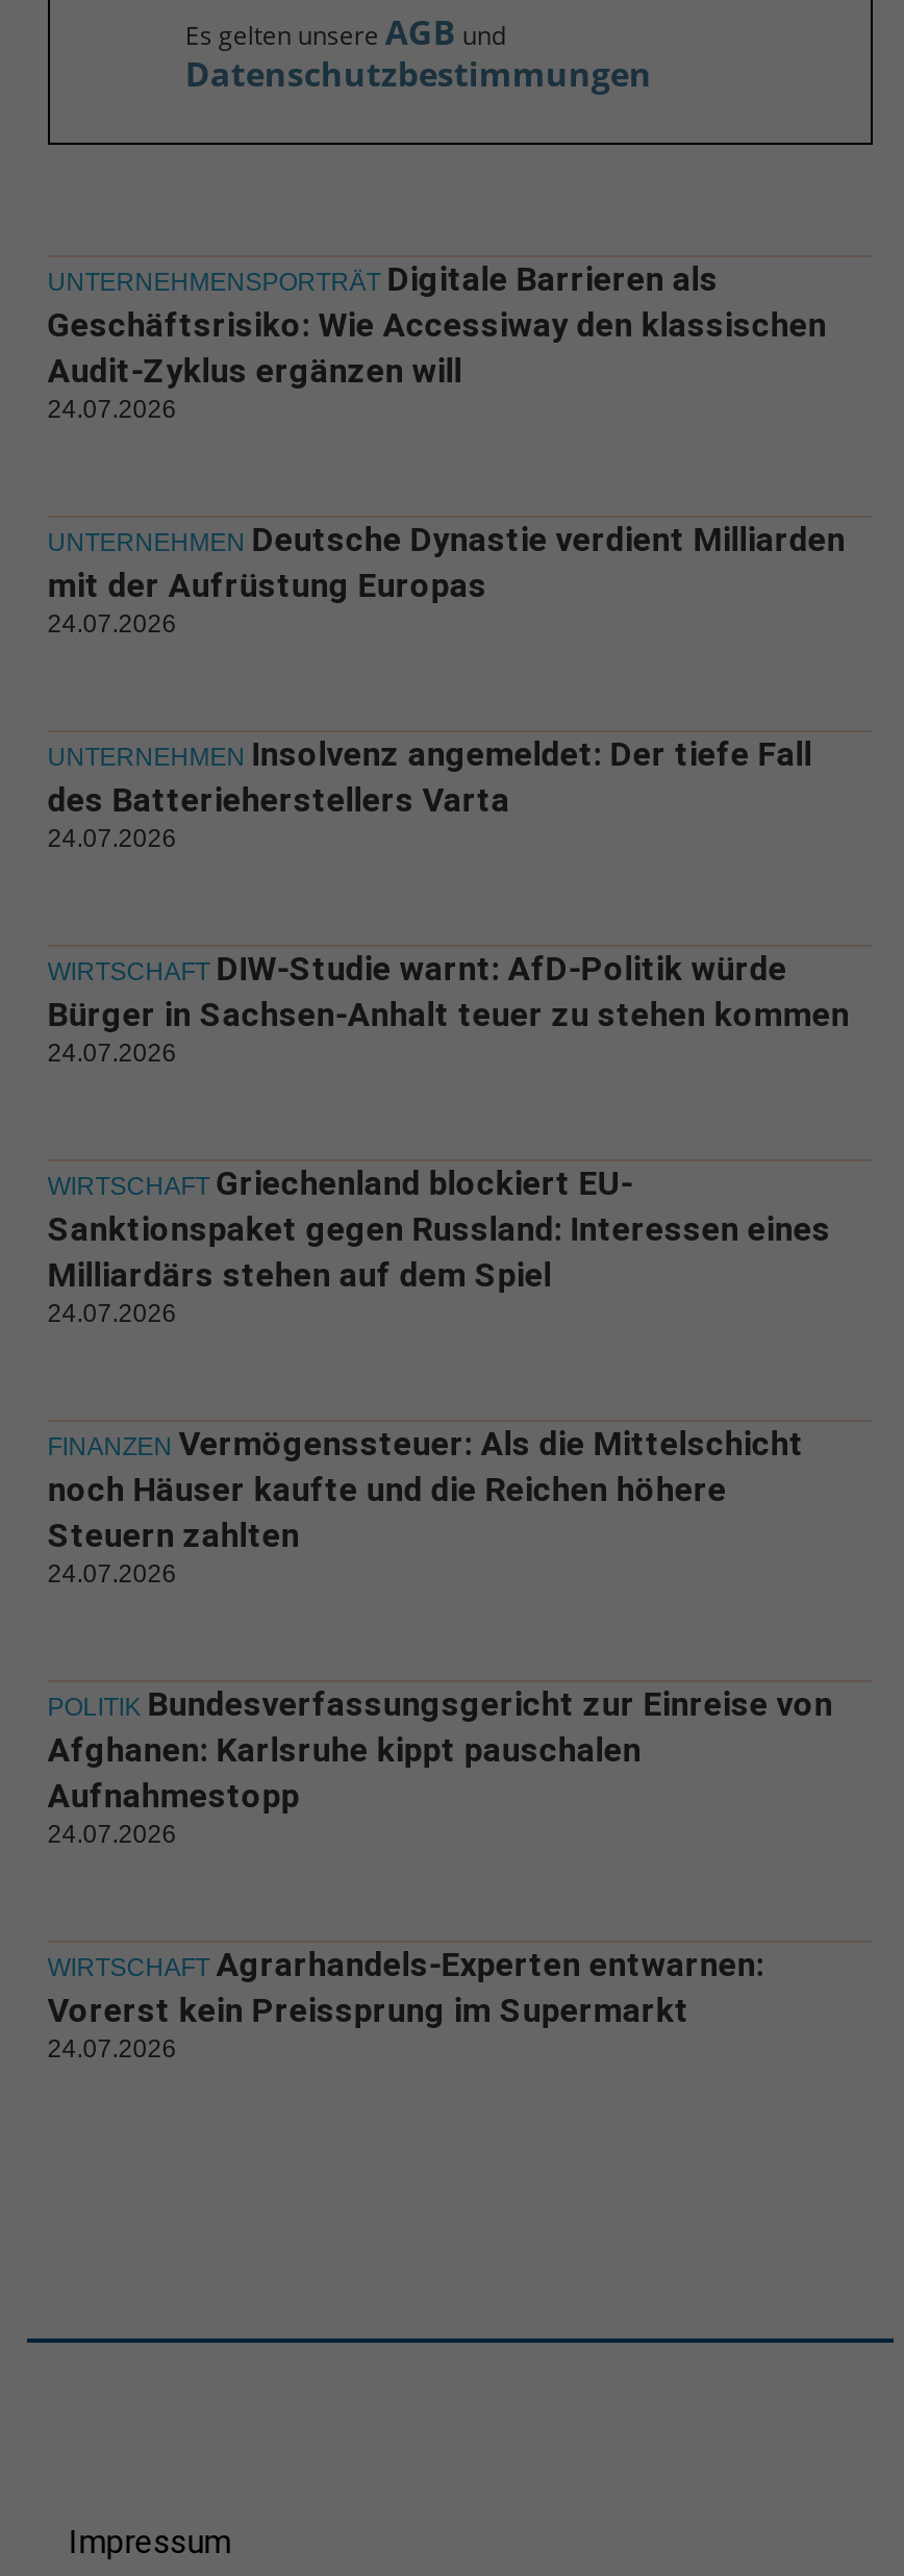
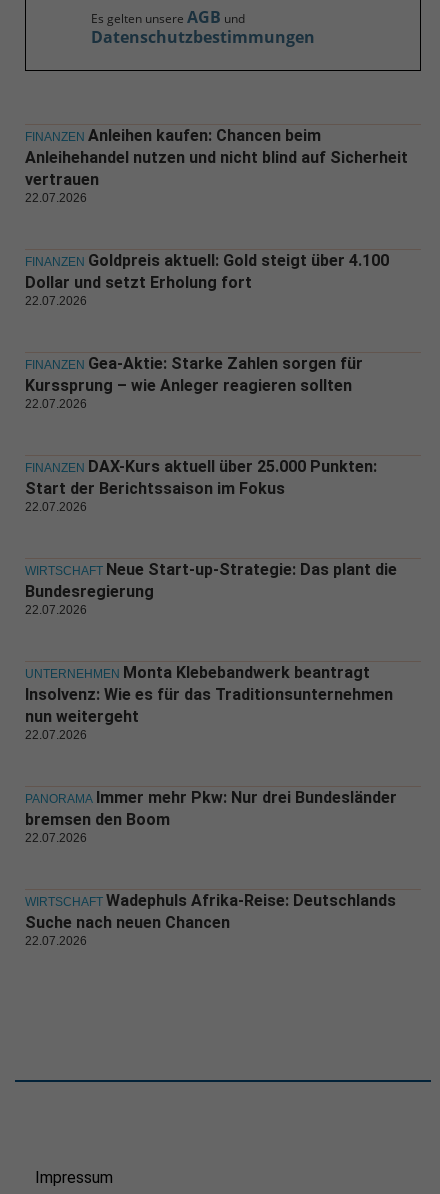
- UNTERNEHMENSPORTRÄT Digitale Barrieren als
- Geschäftsrisiko: Wie Accessiway den klassischen
- Audit-Zyklus ergänzen will
- 24.07.2026
+ FINANZEN Anleihen kaufen: Chancen beim
+ Anleihehandel nutzen und nicht blind auf Sicherheit
+ vertrauen
+ 22.07.2026

- UNTERNEHMEN Deutsche Dynastie verdient Milliarden
- mit der Aufrüstung Europas
- 24.07.2026
+ FINANZEN Goldpreis aktuell: Gold steigt über 4.100
+ Dollar und setzt Erholung fort
+ 22.07.2026

- UNTERNEHMEN Insolvenz angemeldet: Der tiefe Fall
- des Batterieherstellers Varta
- 24.07.2026
+ FINANZEN Gea-Aktie: Starke Zahlen sorgen für
+ Kurssprung – wie Anleger reagieren sollten
+ 22.07.2026

- WIRTSCHAFT DIW-Studie warnt: AfD-Politik würde
- Bürger in Sachsen-Anhalt teuer zu stehen kommen
- 24.07.2026
+ FINANZEN DAX-Kurs aktuell über 25.000 Punkten:
+ Start der Berichtssaison im Fokus
+ 22.07.2026

- WIRTSCHAFT Griechenland blockiert EU-
- Sanktionspaket gegen Russland: Interessen eines
- Milliardärs stehen auf dem Spiel
- 24.07.2026
+ WIRTSCHAFT Neue Start-up-Strategie: Das plant die
+ Bundesregierung
+ 22.07.2026

- FINANZEN Vermögenssteuer: Als die Mittelschicht
- noch Häuser kaufte und die Reichen höhere
- Steuern zahlten
- 24.07.2026
+ UNTERNEHMEN Monta Klebebandwerk beantragt
+ Insolvenz: Wie es für das Traditionsunternehmen
+ nun weitergeht
+ 22.07.2026

- POLITIK Bundesverfassungsgericht zur Einreise von
- Afghanen: Karlsruhe kippt pauschalen
- Aufnahmestopp
- 24.07.2026
+ PANORAMA Immer mehr Pkw: Nur drei Bundesländer
+ bremsen den Boom
+ 22.07.2026

- WIRTSCHAFT Agrarhandels-Experten entwarnen:
- Vorerst kein Preissprung im Supermarkt
- 24.07.2026
+ WIRTSCHAFT Wadephuls Afrika-Reise: Deutschlands
+ Suche nach neuen Chancen
+ 22.07.2026
